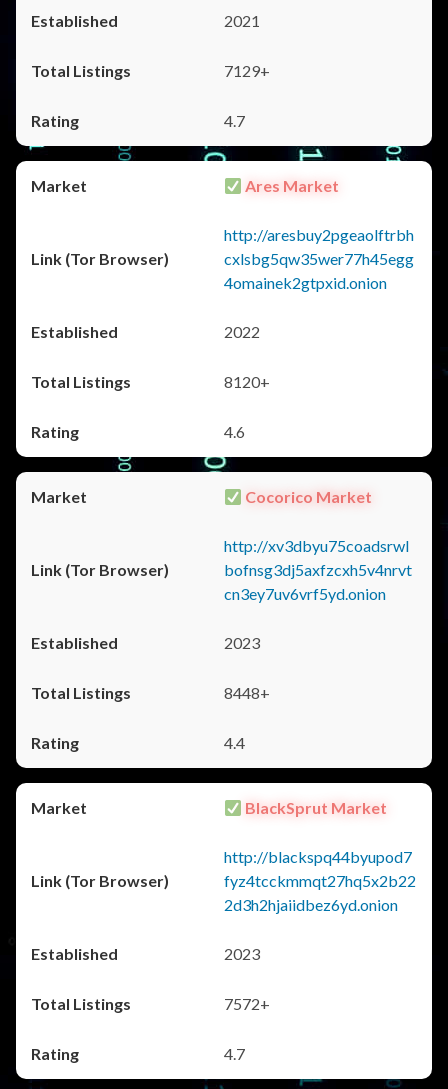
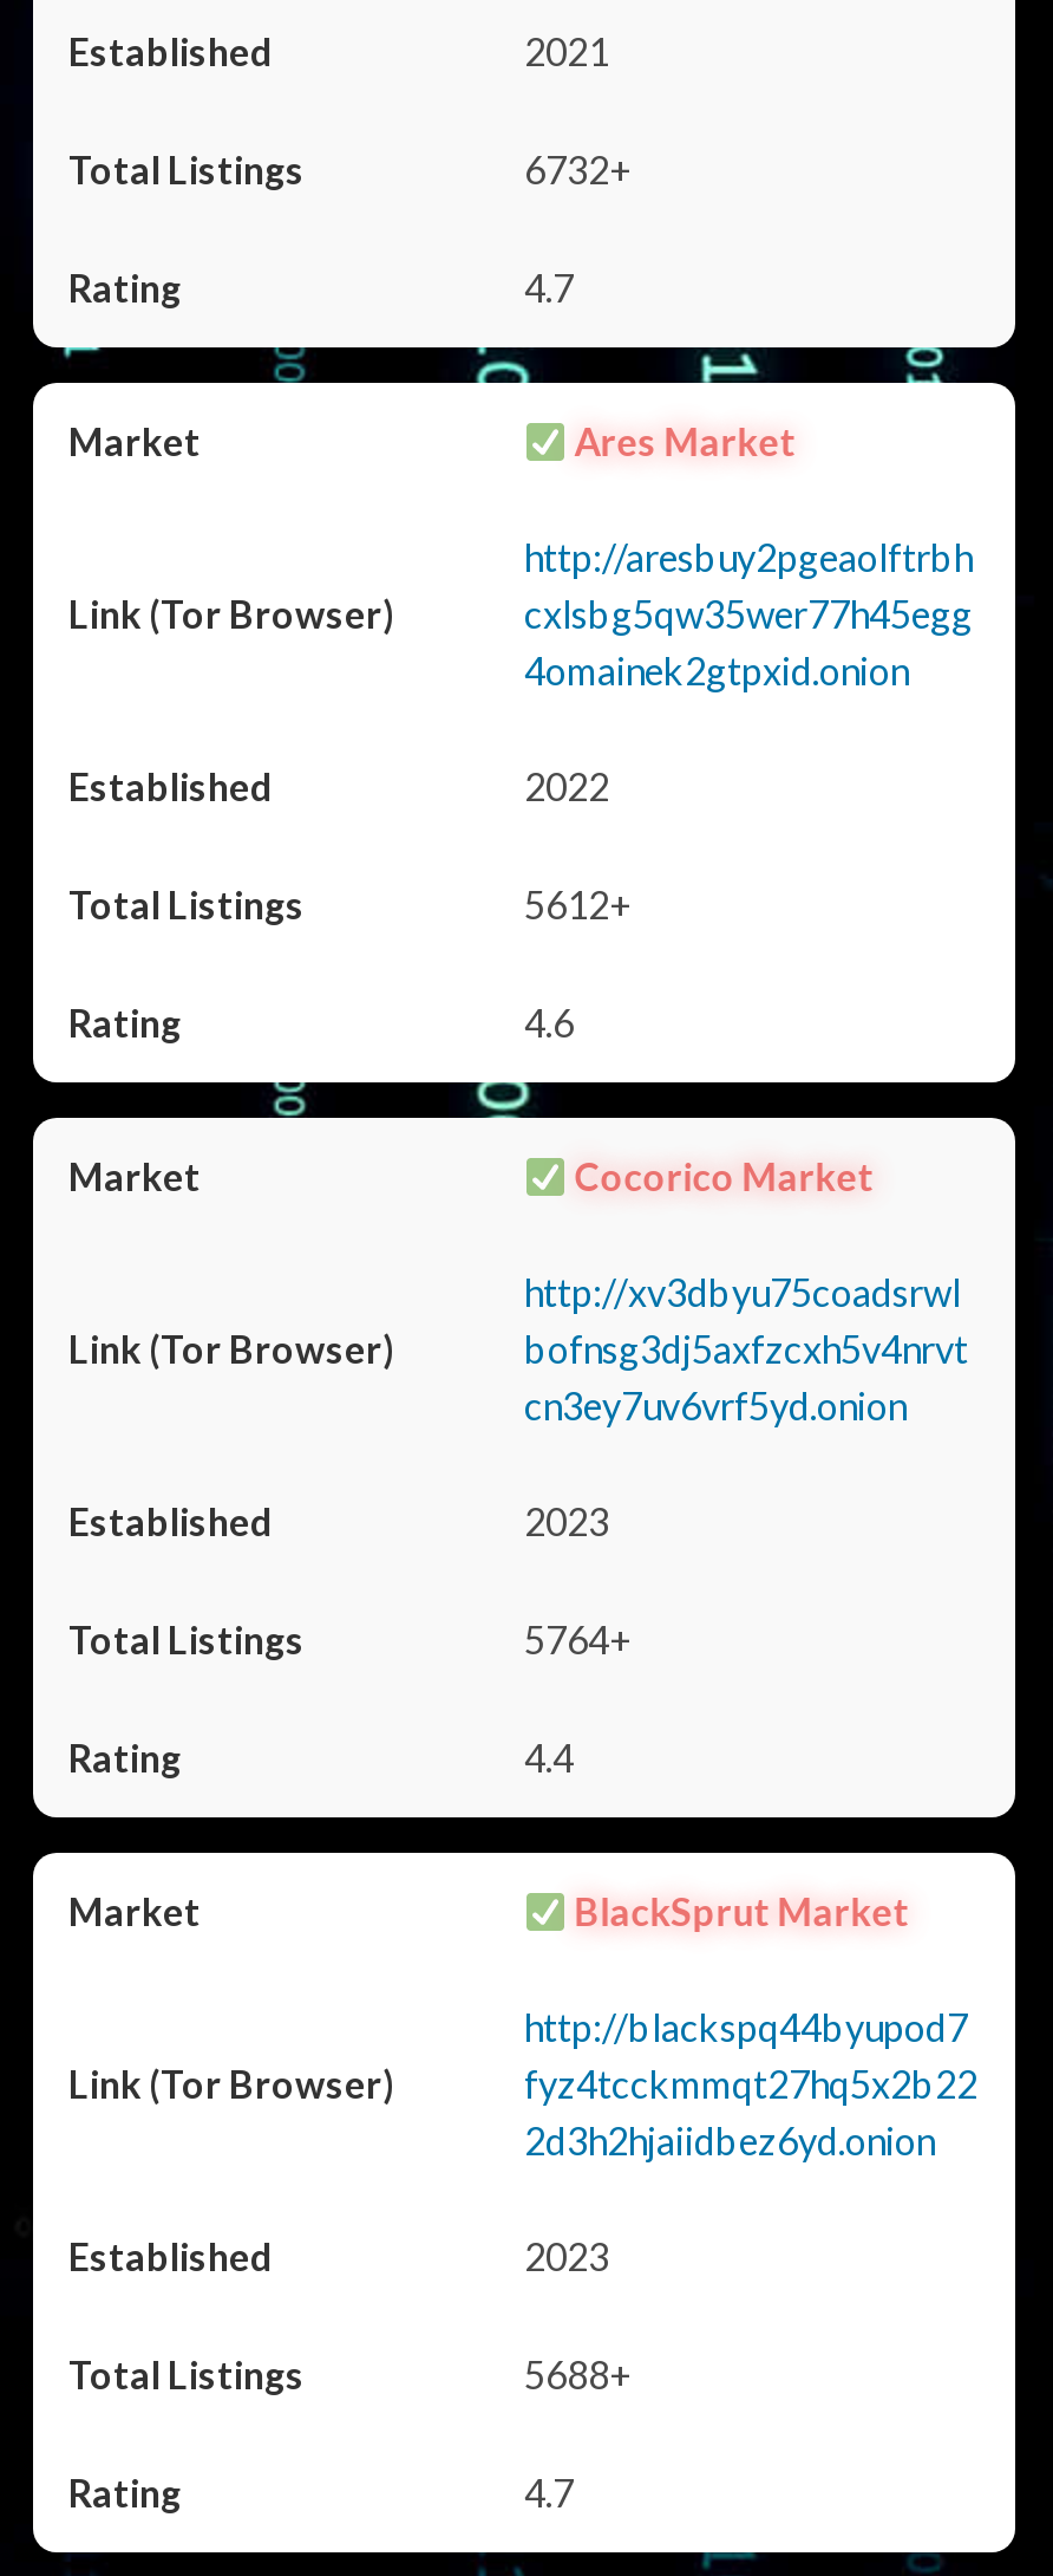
- 7129+
+ 6732+

- 8120+
+ 5612+

- 8448+
+ 5764+

- 7572+
+ 5688+
